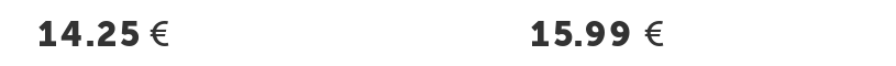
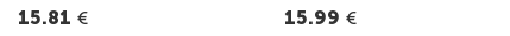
- 14.25 €
+ 15.81 €
